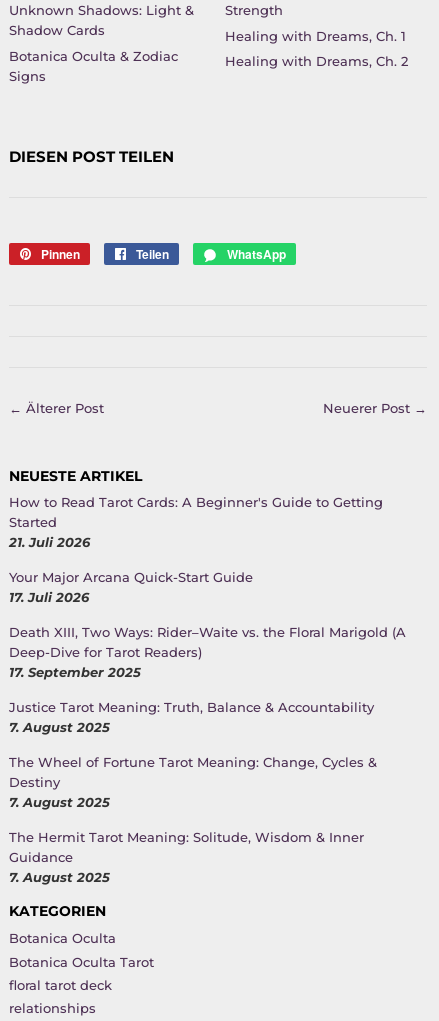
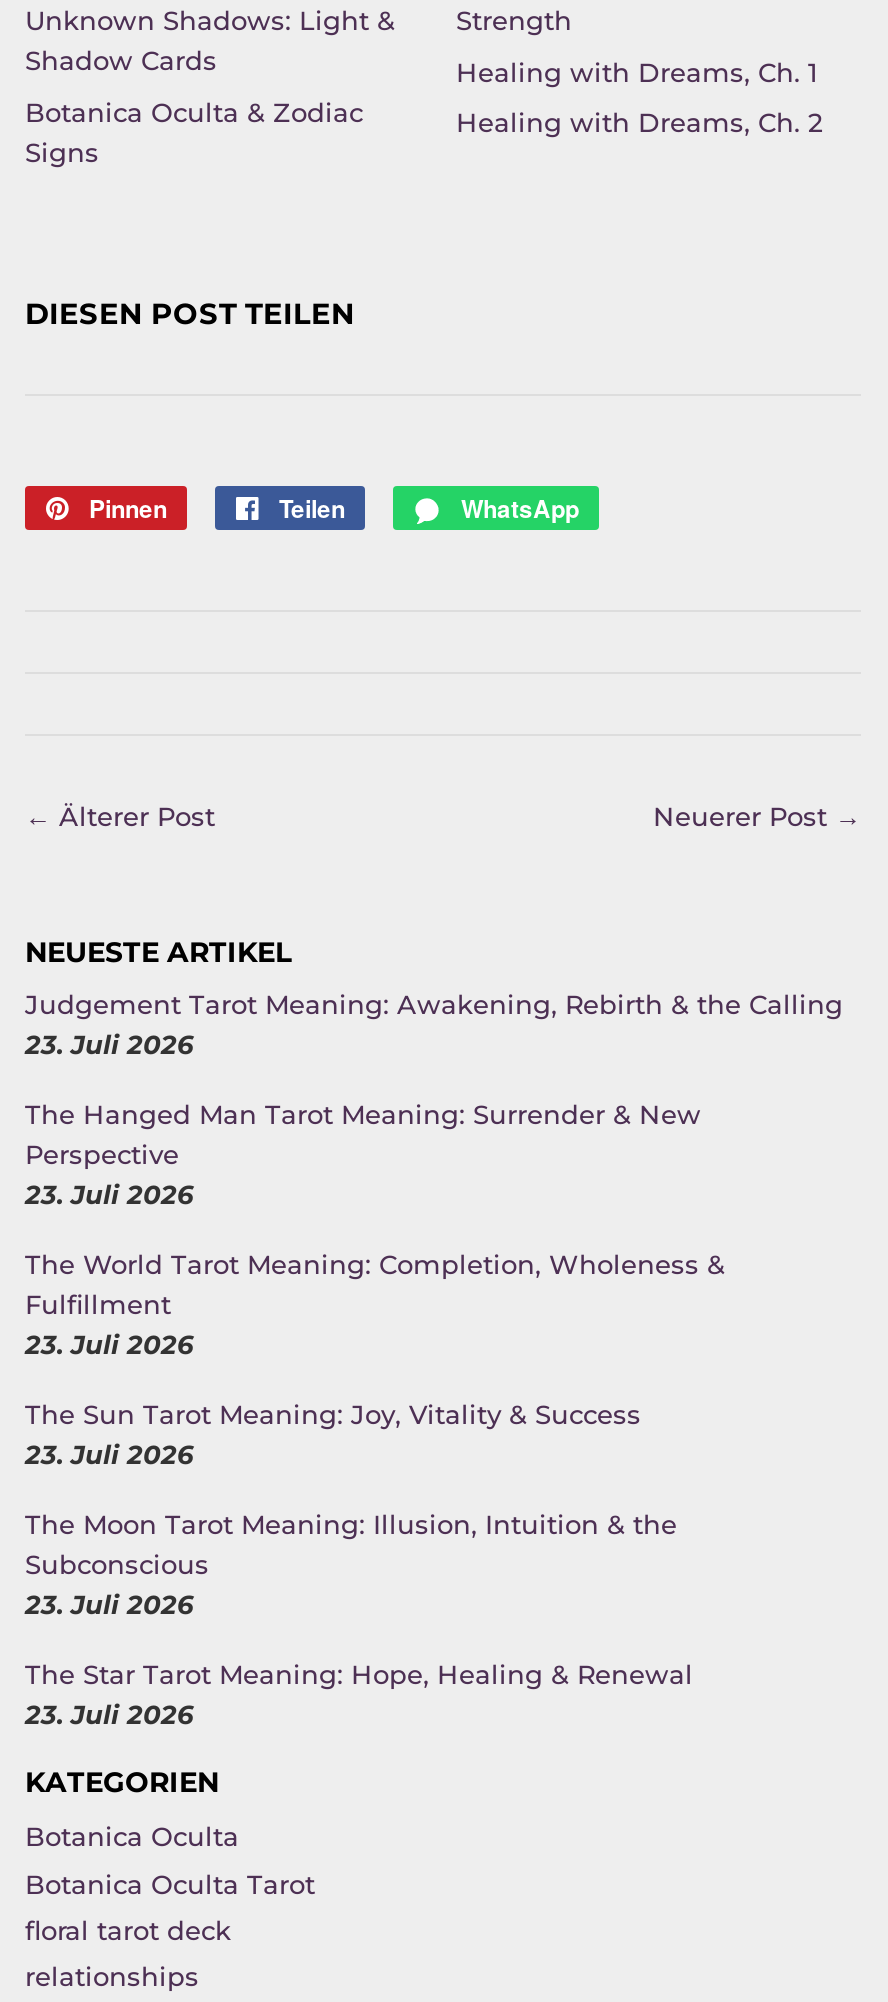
- How to Read Tarot Cards: A Beginner's Guide to Getting
- Started
- 21. Juli 2026
+ Judgement Tarot Meaning: Awakening, Rebirth & the Calling
+ 23. Juli 2026

- Your Major Arcana Quick-Start Guide
- 17. Juli 2026
+ The Hanged Man Tarot Meaning: Surrender & New
+ Perspective
+ 23. Juli 2026

- Death XIII, Two Ways: Rider–Waite vs. the Floral Marigold (A
- Deep-Dive for Tarot Readers)
- 17. September 2025
+ The World Tarot Meaning: Completion, Wholeness &
+ Fulfillment
+ 23. Juli 2026

- Justice Tarot Meaning: Truth, Balance & Accountability
- 7. August 2025
+ The Sun Tarot Meaning: Joy, Vitality & Success
+ 23. Juli 2026

- The Wheel of Fortune Tarot Meaning: Change, Cycles &
- Destiny
- 7. August 2025
+ The Moon Tarot Meaning: Illusion, Intuition & the
+ Subconscious
+ 23. Juli 2026

- The Hermit Tarot Meaning: Solitude, Wisdom & Inner
- Guidance
- 7. August 2025
+ The Star Tarot Meaning: Hope, Healing & Renewal
+ 23. Juli 2026
